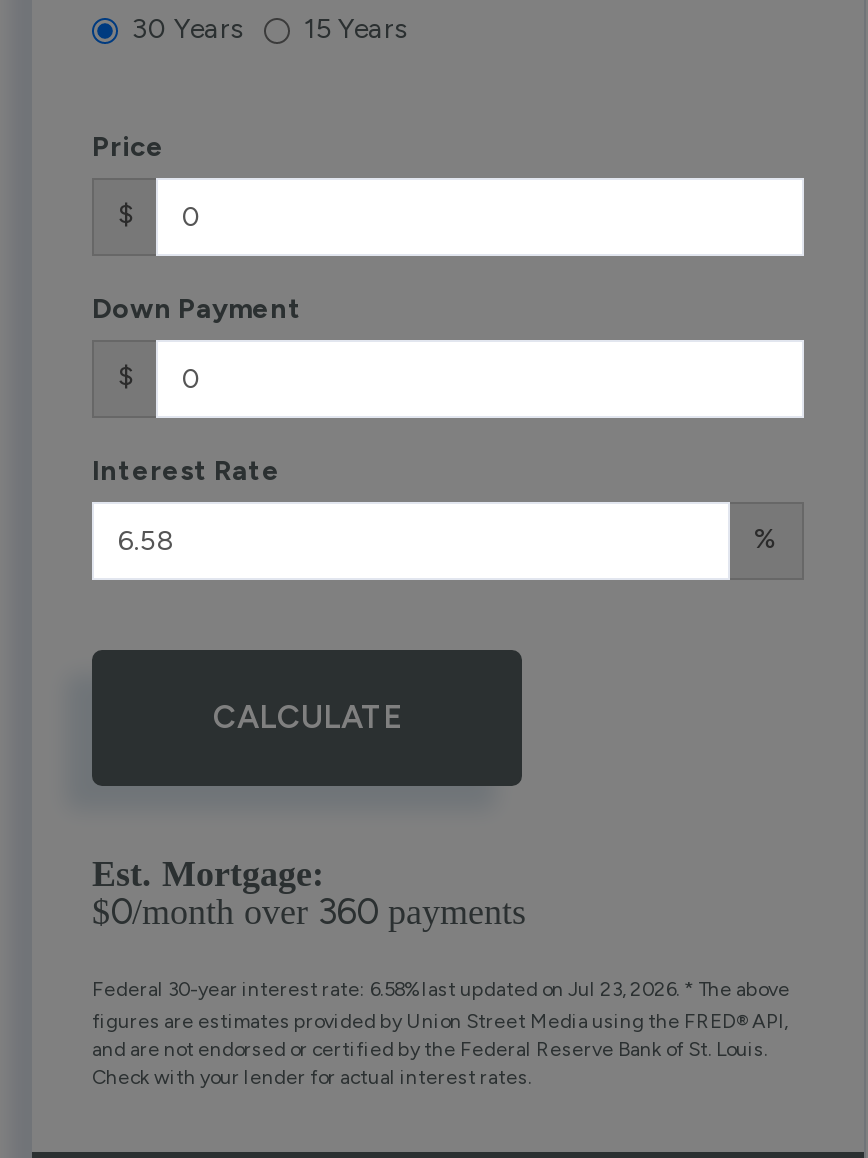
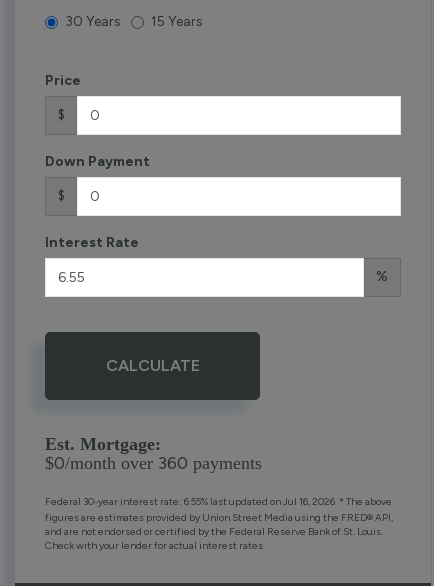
- Federal 30-year interest rate: 6.58% last updated on Jul 23, 2026. * The above
+ Federal 30-year interest rate: 6.55% last updated on Jul 16, 2026. * The above
